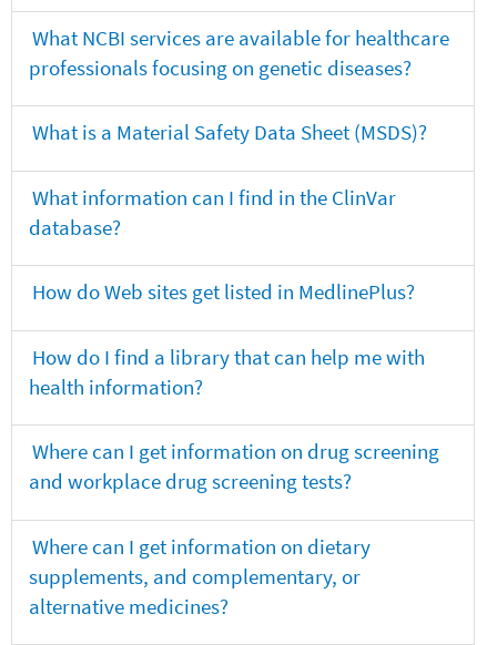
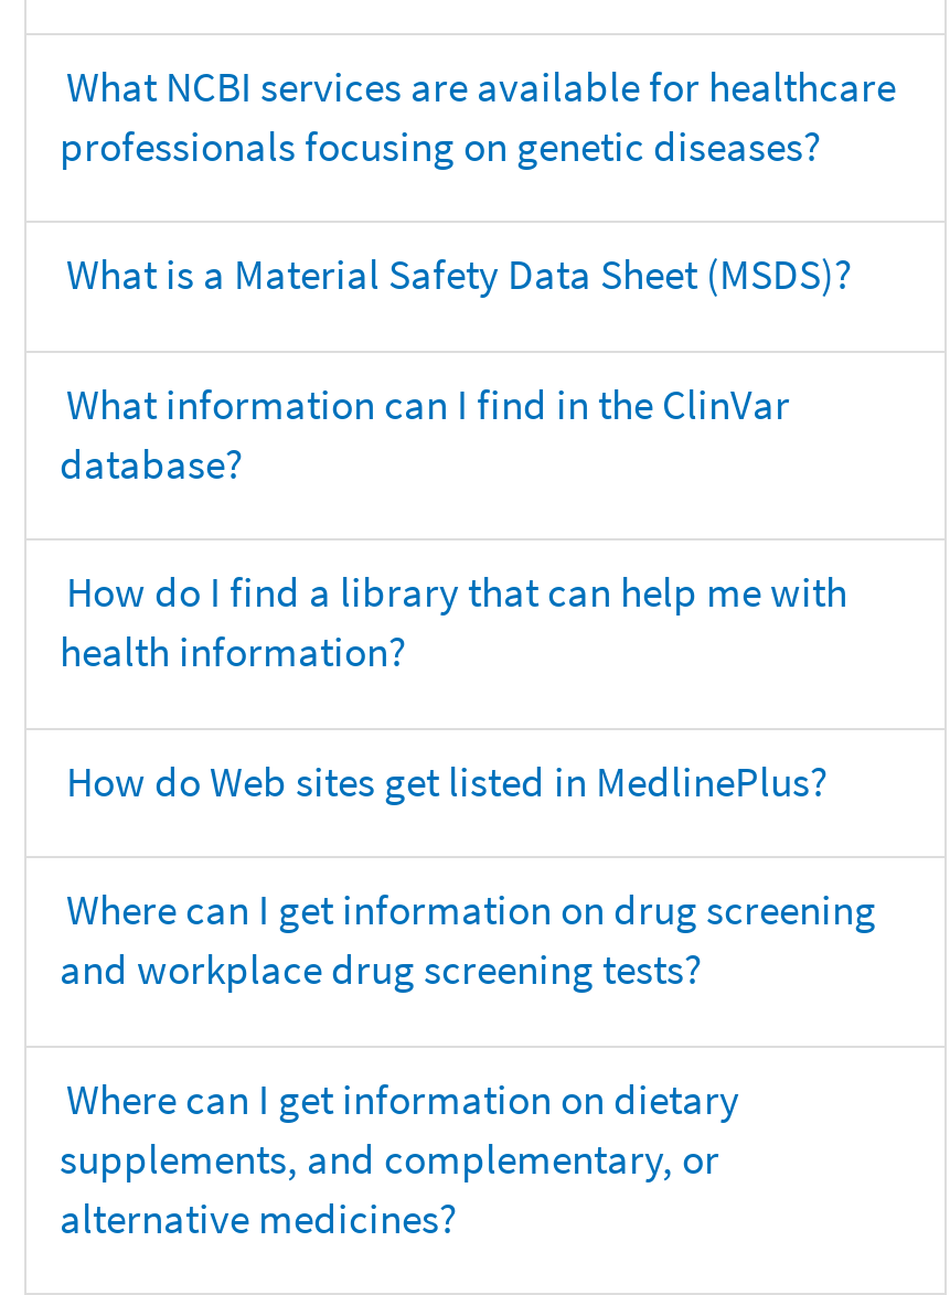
moved down: How do Web sites get listed in MedlinePlus?

moved up: How do I find a library that can help me with | health information?
